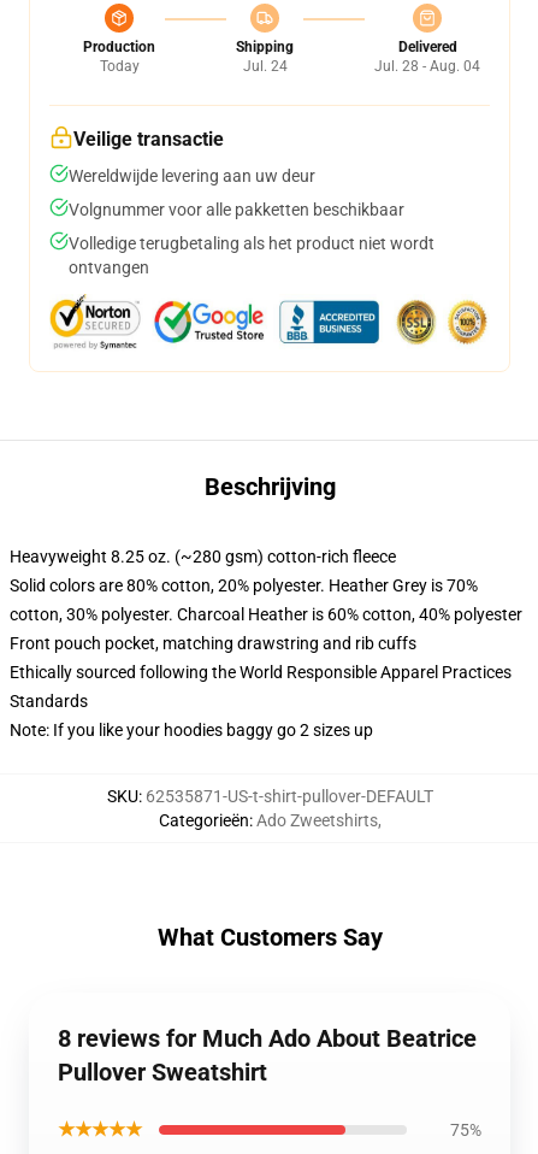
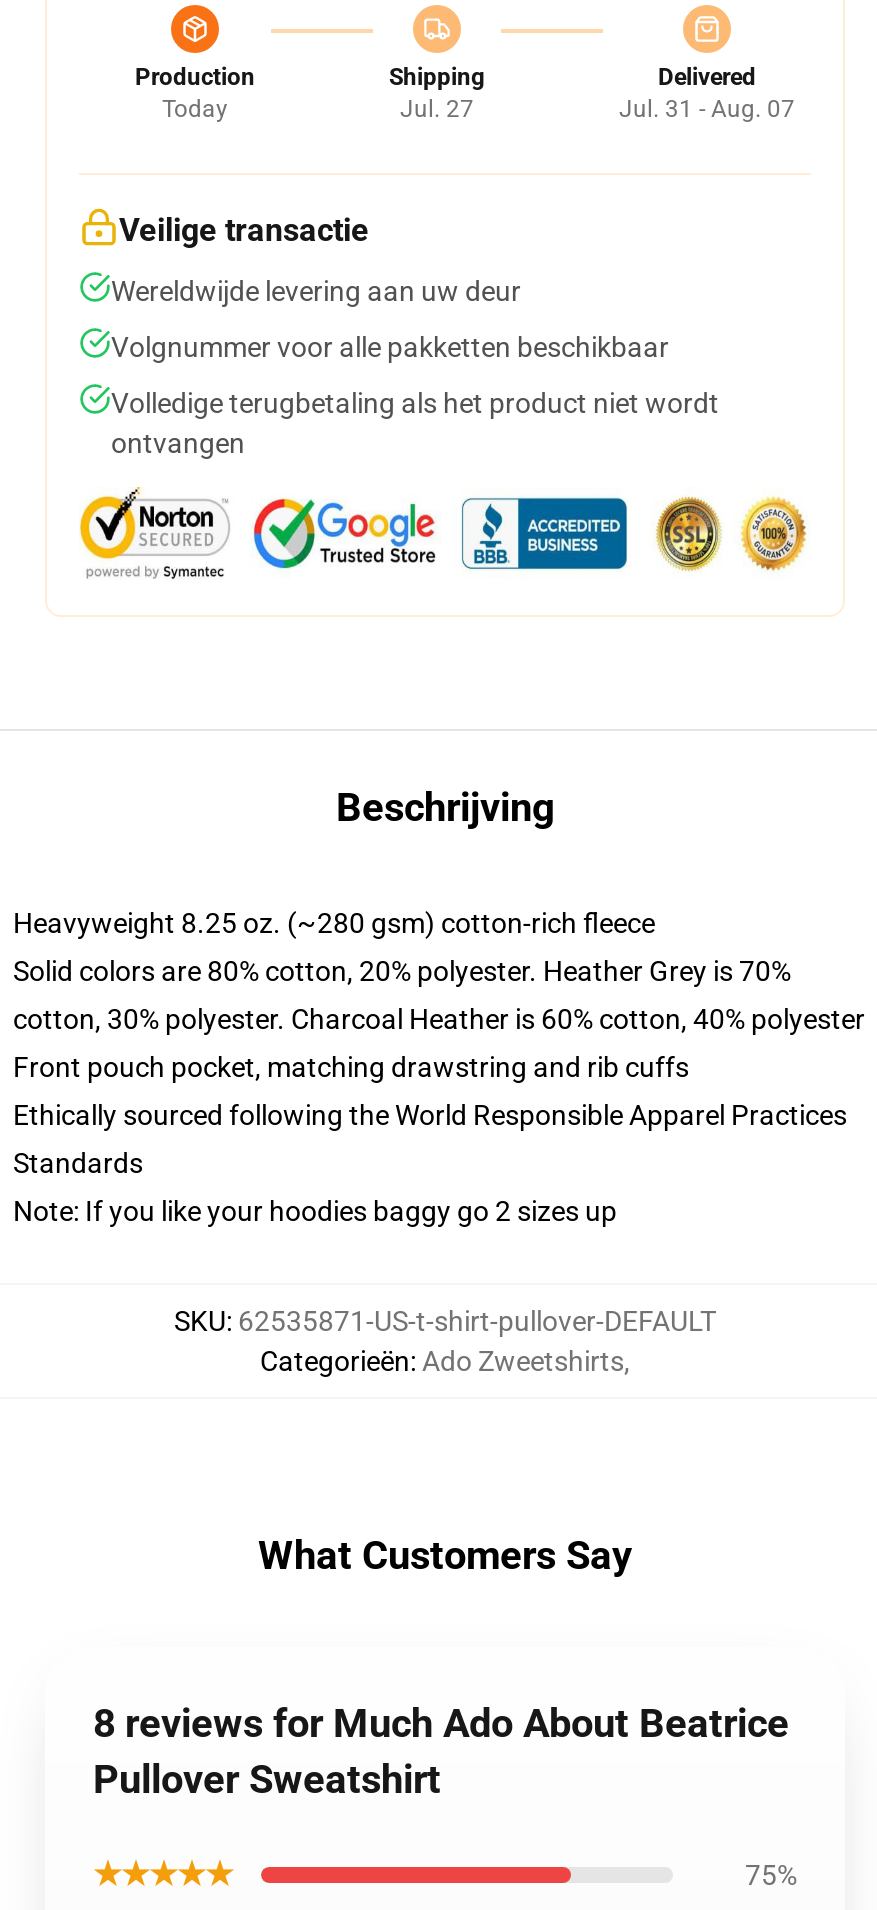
- Jul. 24
+ Jul. 27

- Jul. 28 - Aug. 04
+ Jul. 31 - Aug. 07
